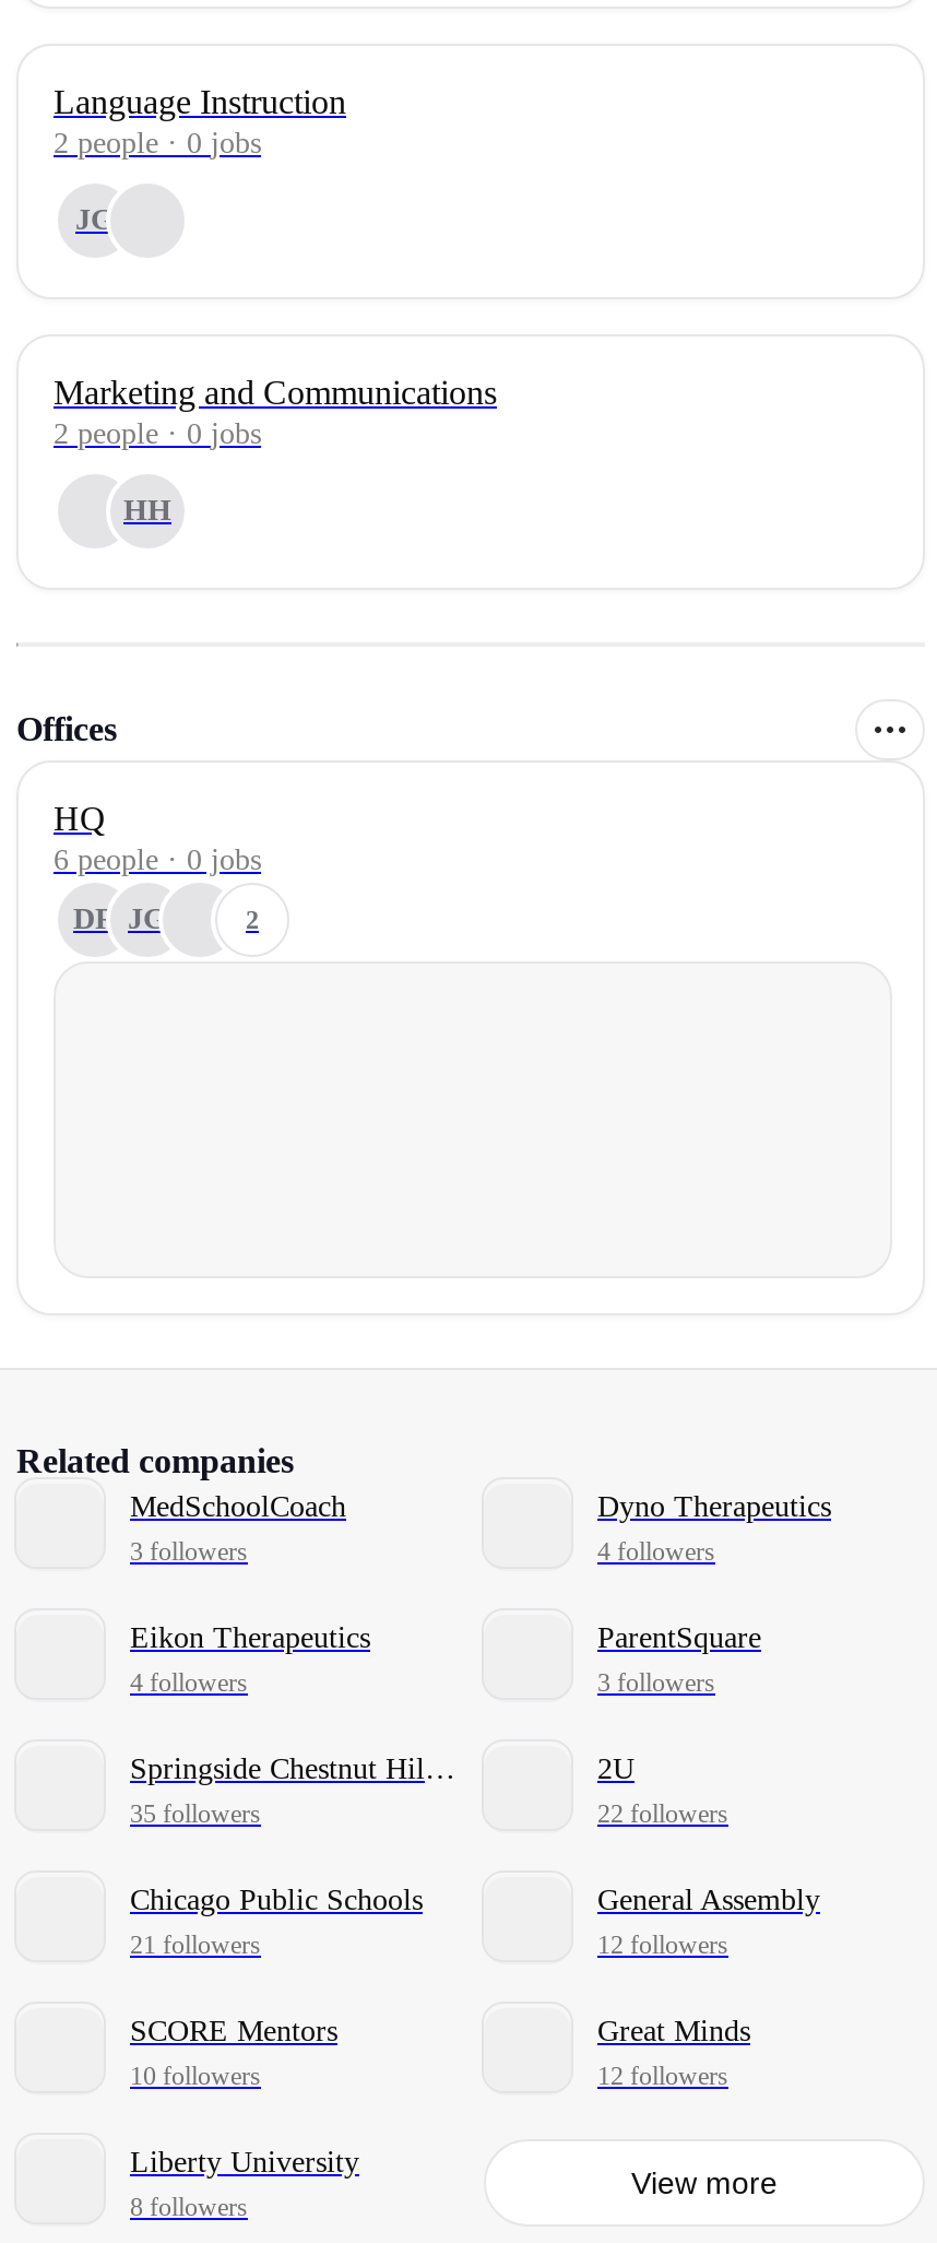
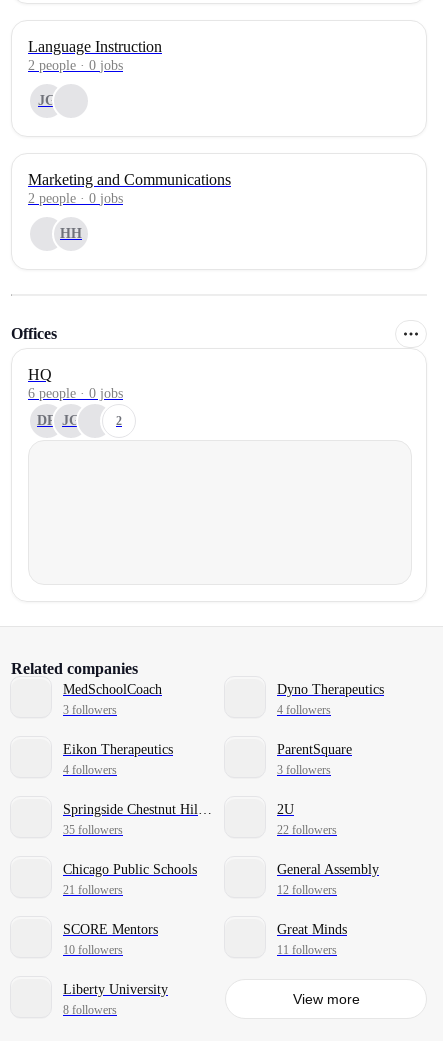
- 12 followers
+ 11 followers
